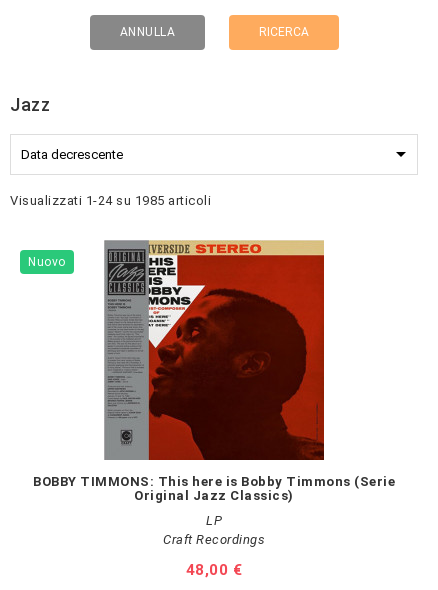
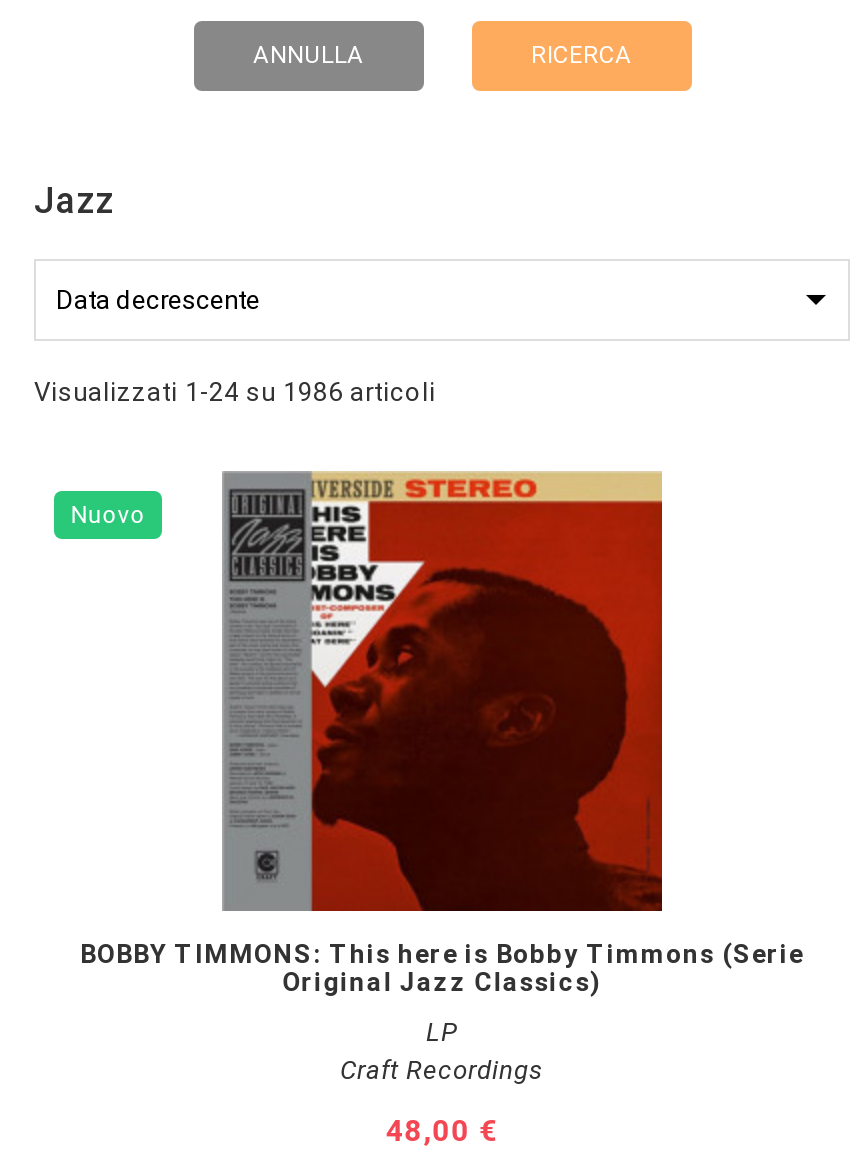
- Visualizzati 1-24 su 1985 articoli
+ Visualizzati 1-24 su 1986 articoli
